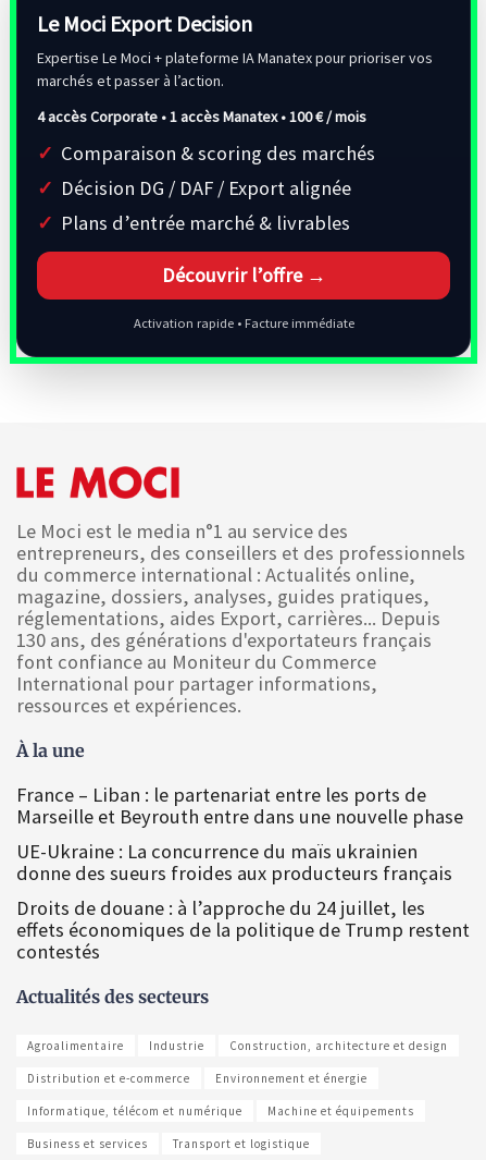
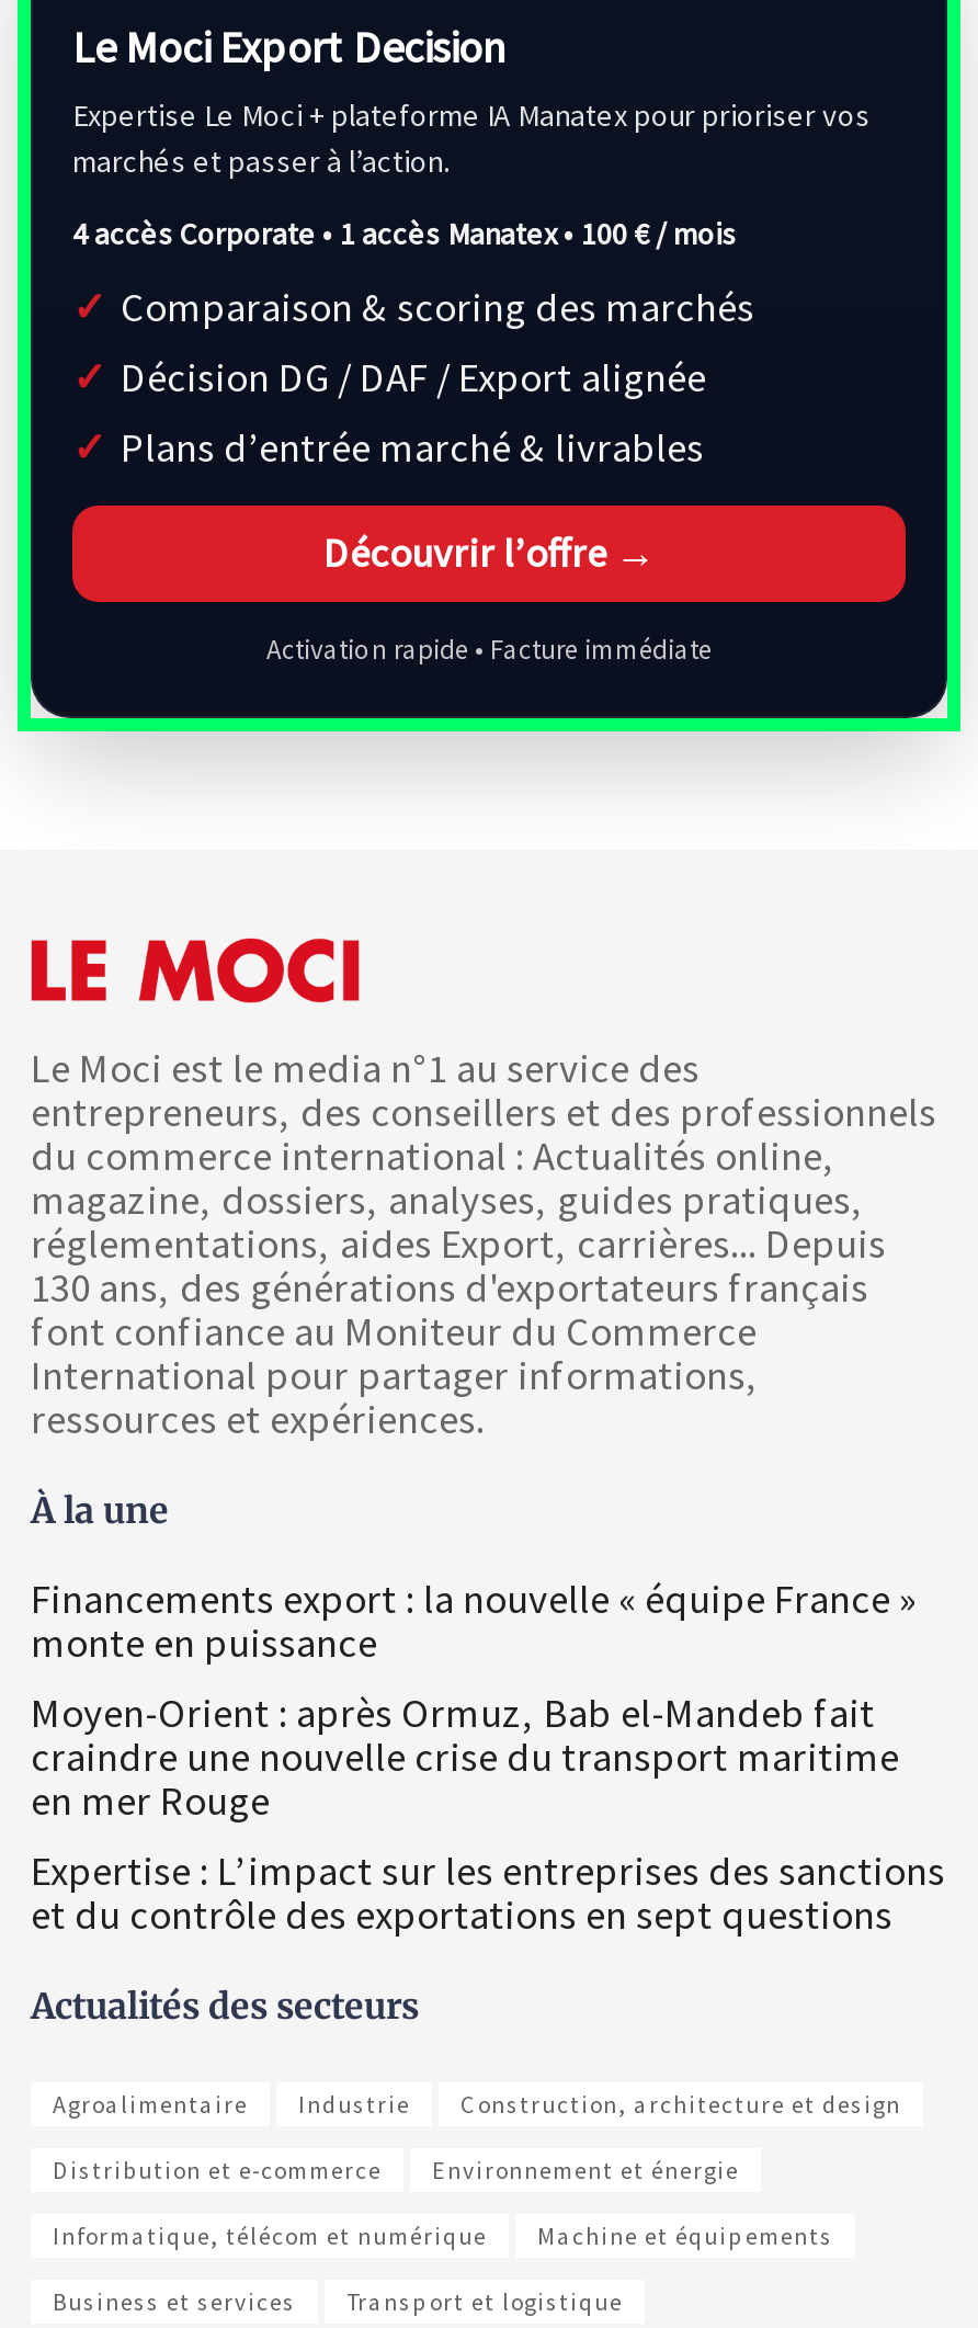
- France – Liban : le partenariat entre les ports de
- Marseille et Beyrouth entre dans une nouvelle phase
- UE-Ukraine : La concurrence du maïs ukrainien
- donne des sueurs froides aux producteurs français
- Droits de douane : à l’approche du 24 juillet, les
- effets économiques de la politique de Trump restent
- contestés
+ Financements export : la nouvelle « équipe France »
+ monte en puissance
+ Moyen-Orient : après Ormuz, Bab el-Mandeb fait
+ craindre une nouvelle crise du transport maritime
+ en mer Rouge
+ Expertise : L’impact sur les entreprises des sanctions
+ et du contrôle des exportations en sept questions
